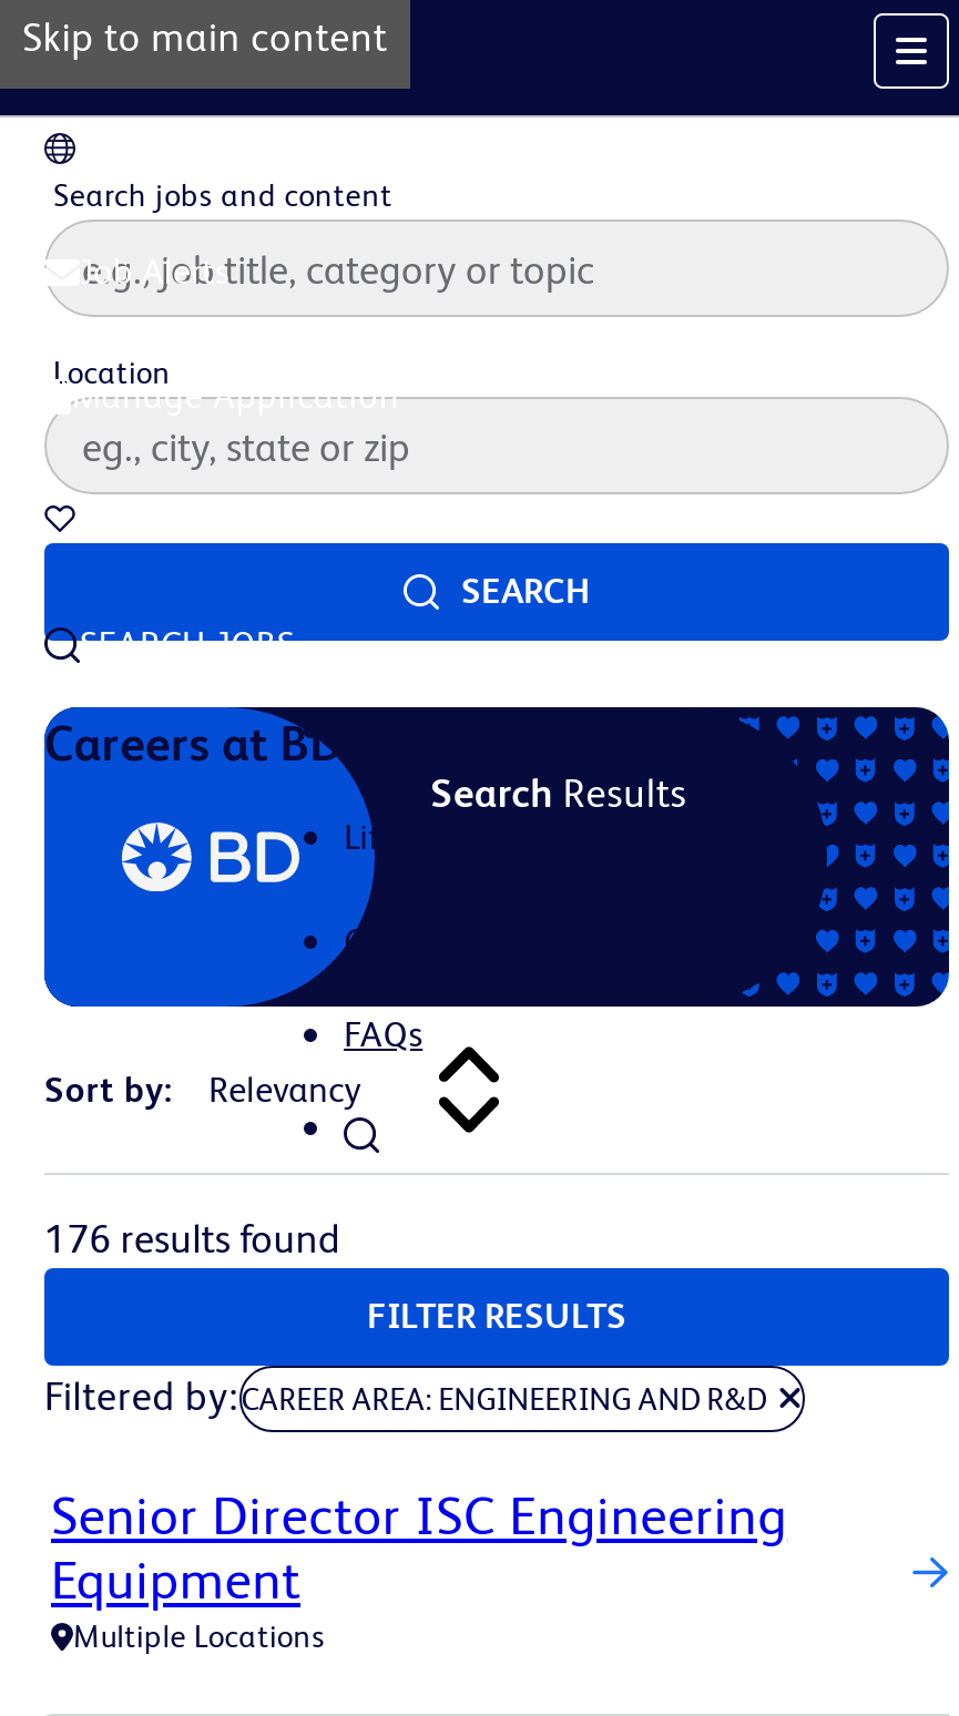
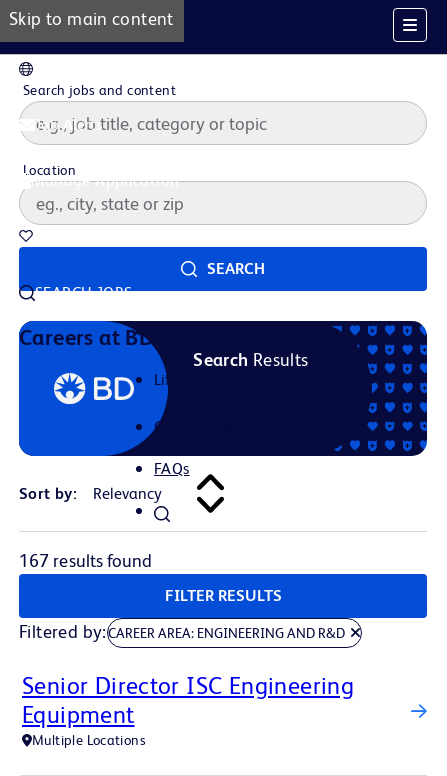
- 176 results found
+ 167 results found
